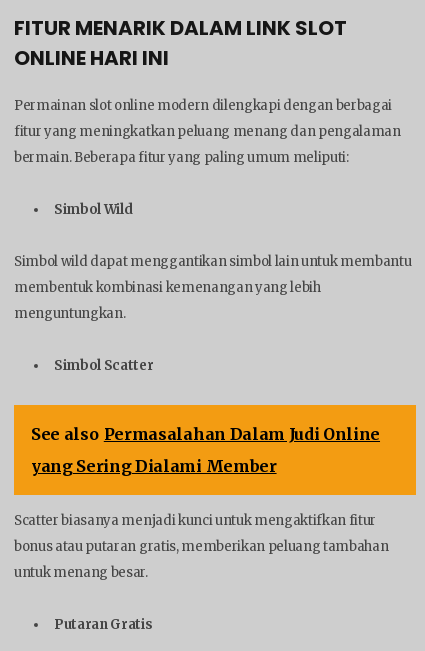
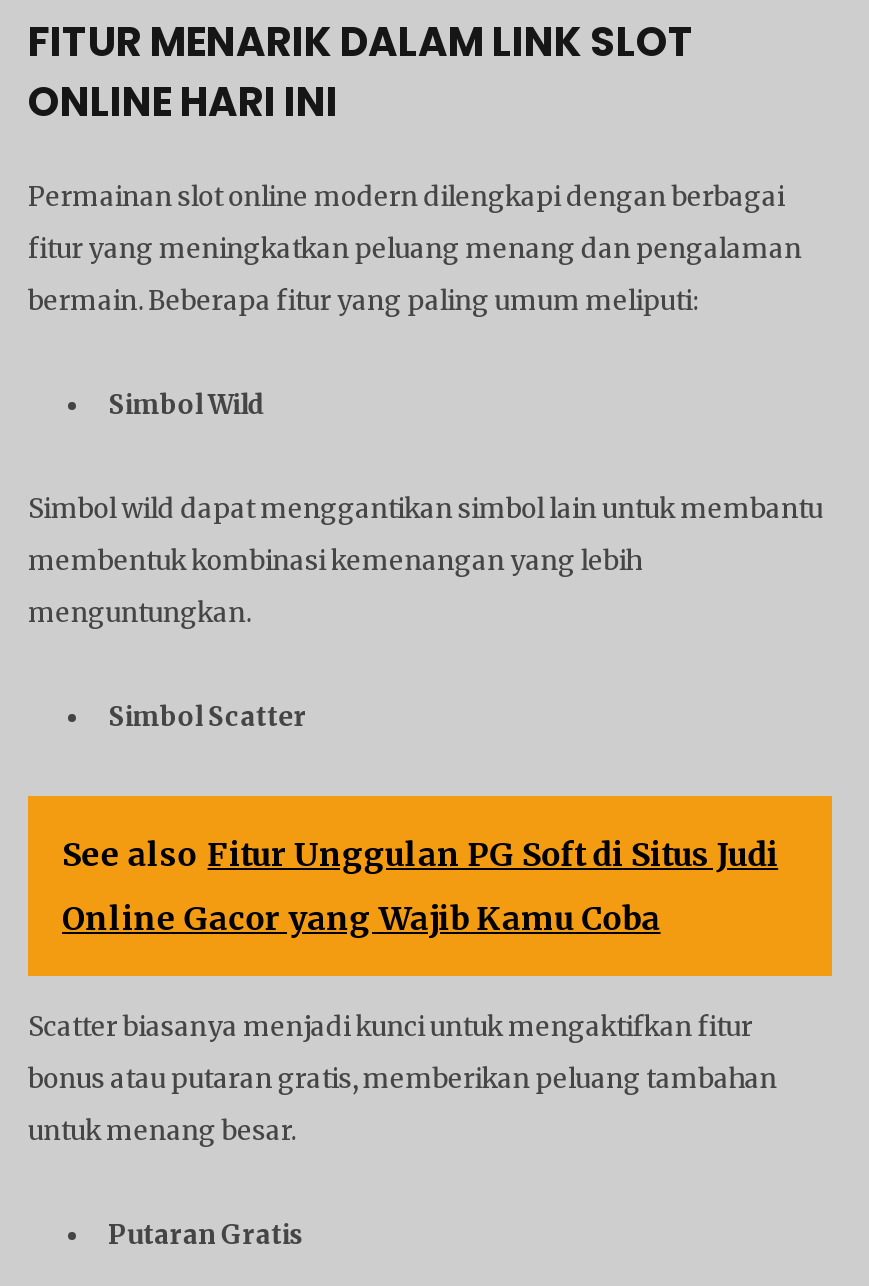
- See also Permasalahan Dalam Judi Online
+ See also Fitur Unggulan PG Soft di Situs Judi

- yang Sering Dialami Member
+ Online Gacor yang Wajib Kamu Coba
